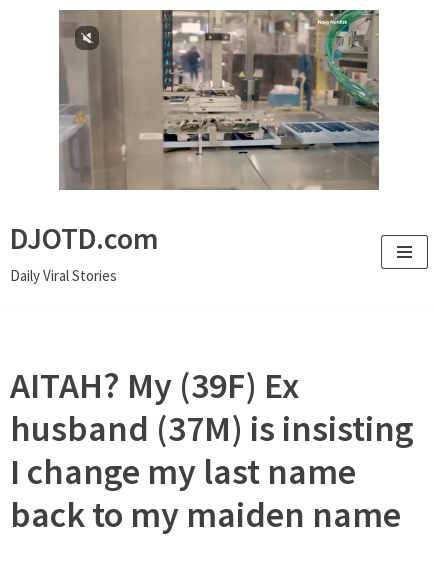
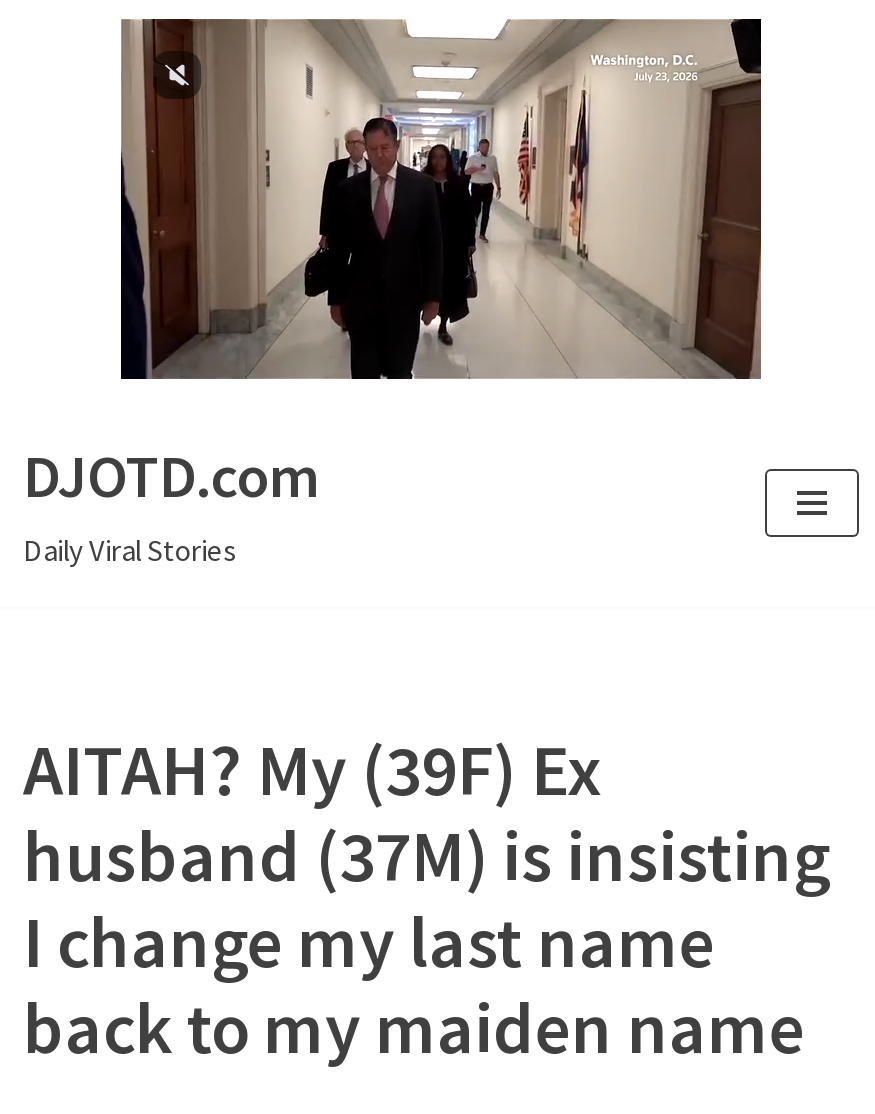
- [image]
+ [image]
